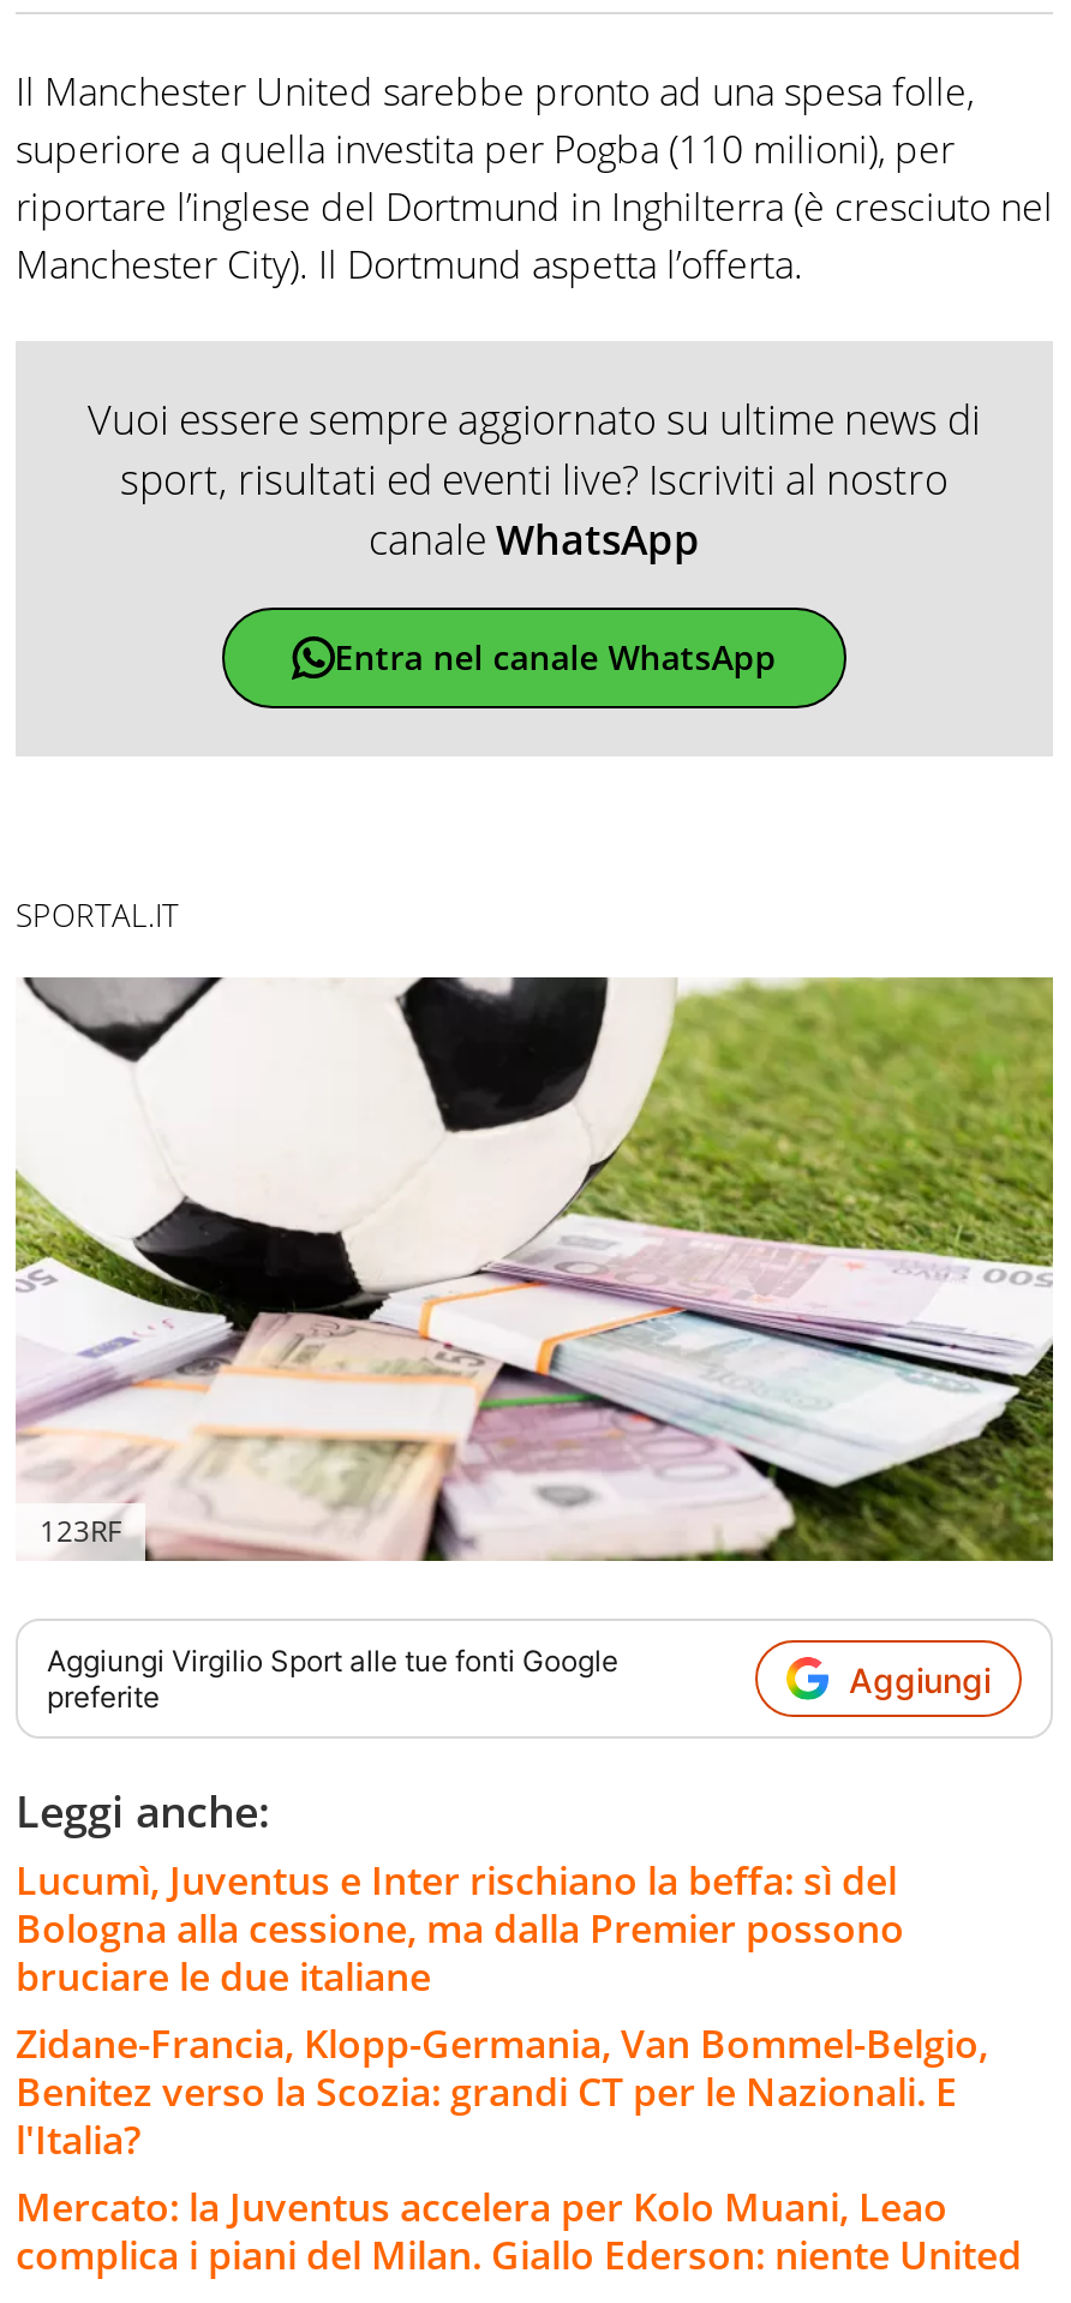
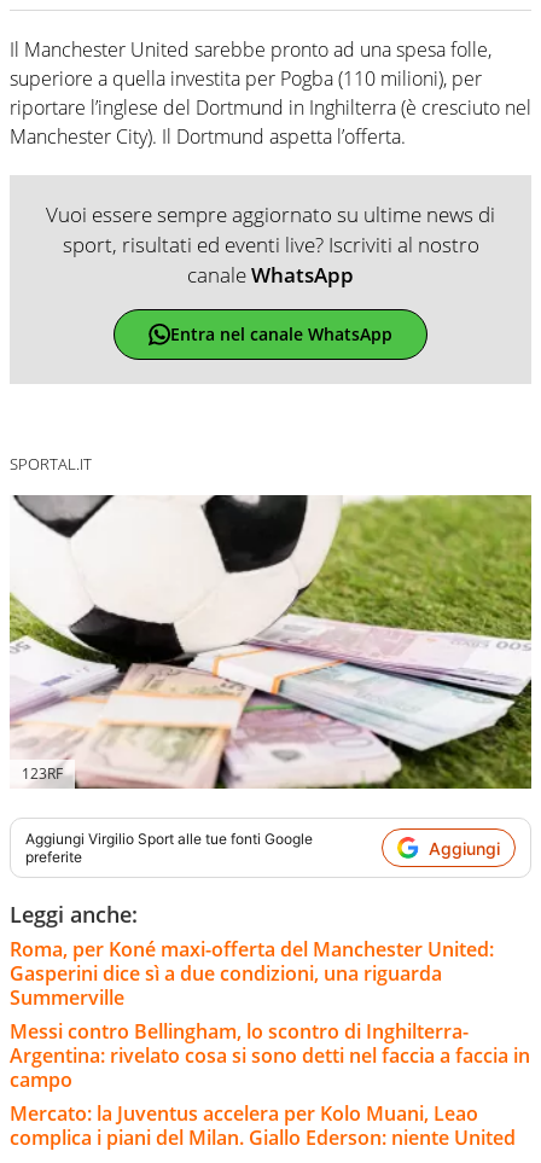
- Lucumì, Juventus e Inter rischiano la beffa: sì del
- Bologna alla cessione, ma dalla Premier possono
- bruciare le due italiane
- Zidane-Francia, Klopp-Germania, Van Bommel-Belgio,
- Benitez verso la Scozia: grandi CT per le Nazionali. E
- l'Italia?
+ Roma, per Koné maxi-offerta del Manchester United:
+ Gasperini dice sì a due condizioni, una riguarda
+ Summerville
+ Messi contro Bellingham, lo scontro di Inghilterra-
+ Argentina: rivelato cosa si sono detti nel faccia a faccia in
+ campo
